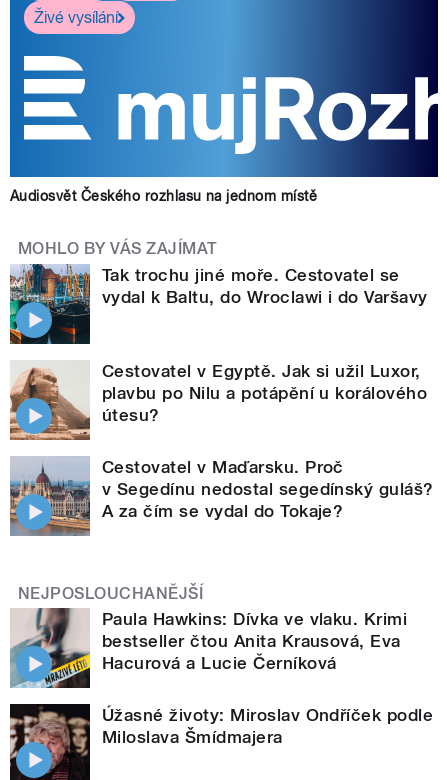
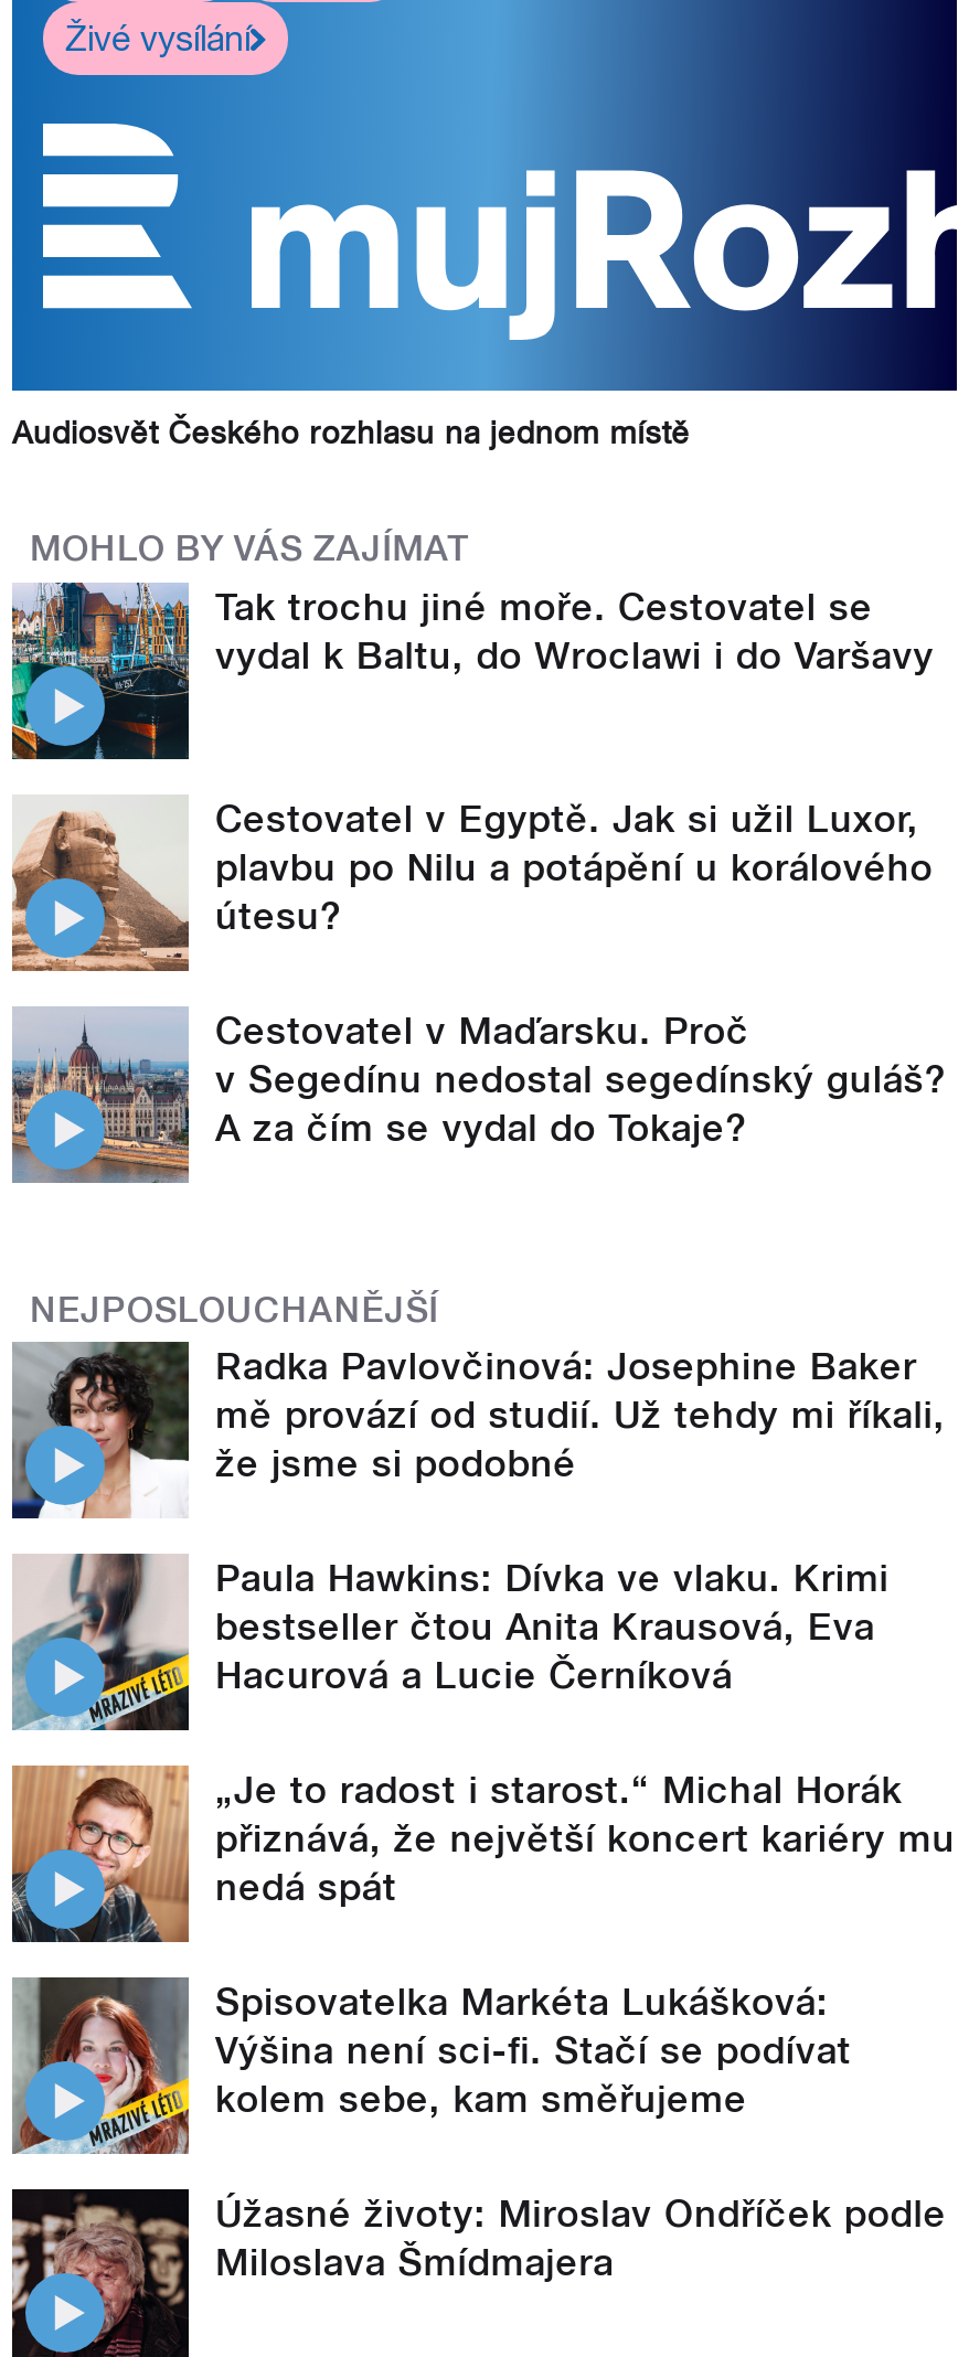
+ [image]
+ Radka Pavlovčinová: Josephine Baker
+ mě provází od studií. Už tehdy mi říkali,
+ že jsme si podobné

+ [image]
+ „Je to radost i starost.“ Michal Horák
+ přiznává, že největší koncert kariéry mu
+ nedá spát
+ Spisovatelka Markéta Lukášková:
+ Výšina není sci-fi. Stačí se podívat
+ kolem sebe, kam směřujeme

+ [image]
